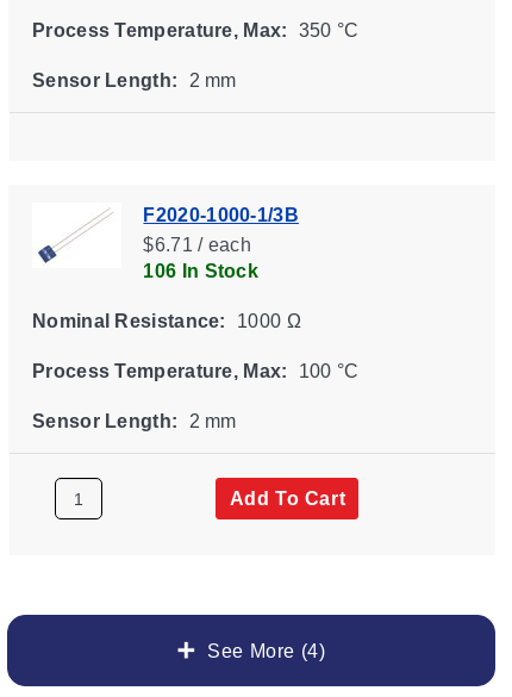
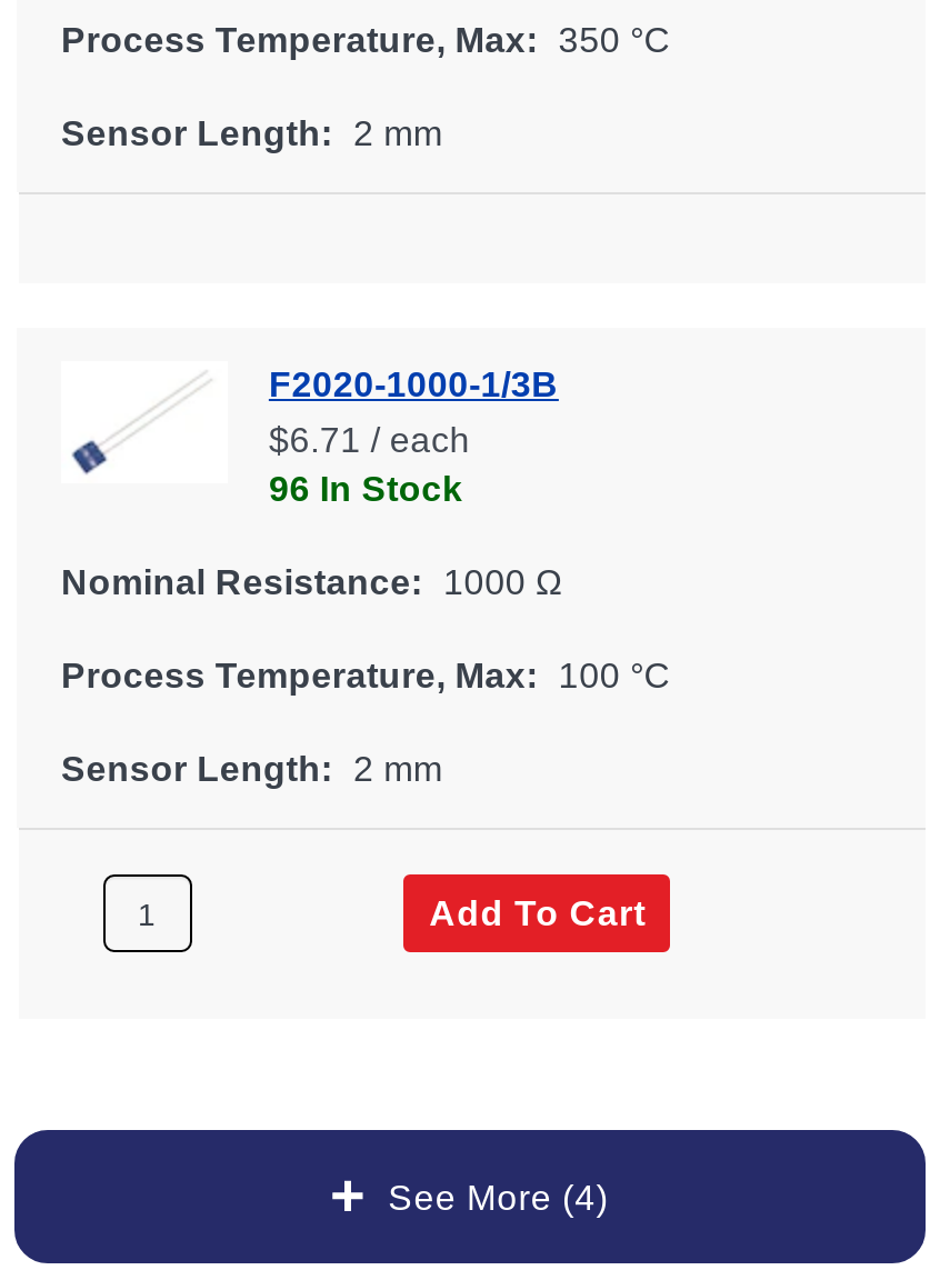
- 106 In Stock
+ 96 In Stock
